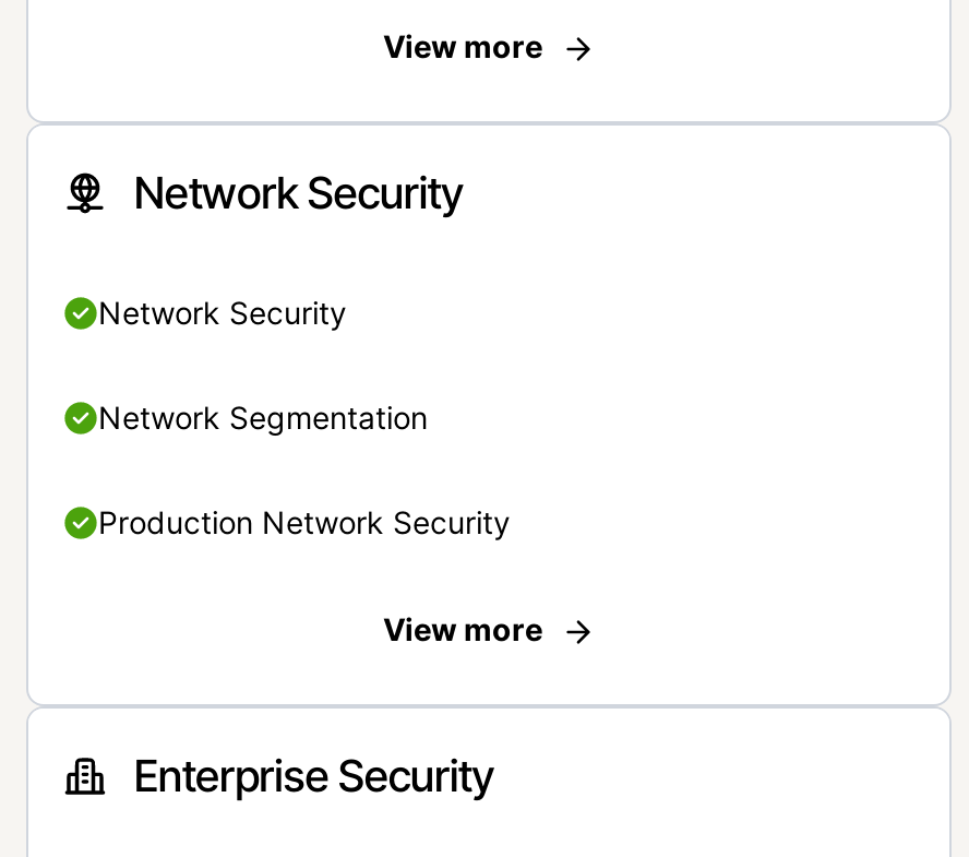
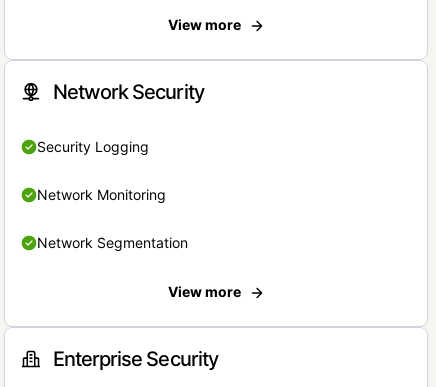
- Network Security
+ Security Logging
+ Network Monitoring

moved down: Network Segmentation

- Production Network Security
